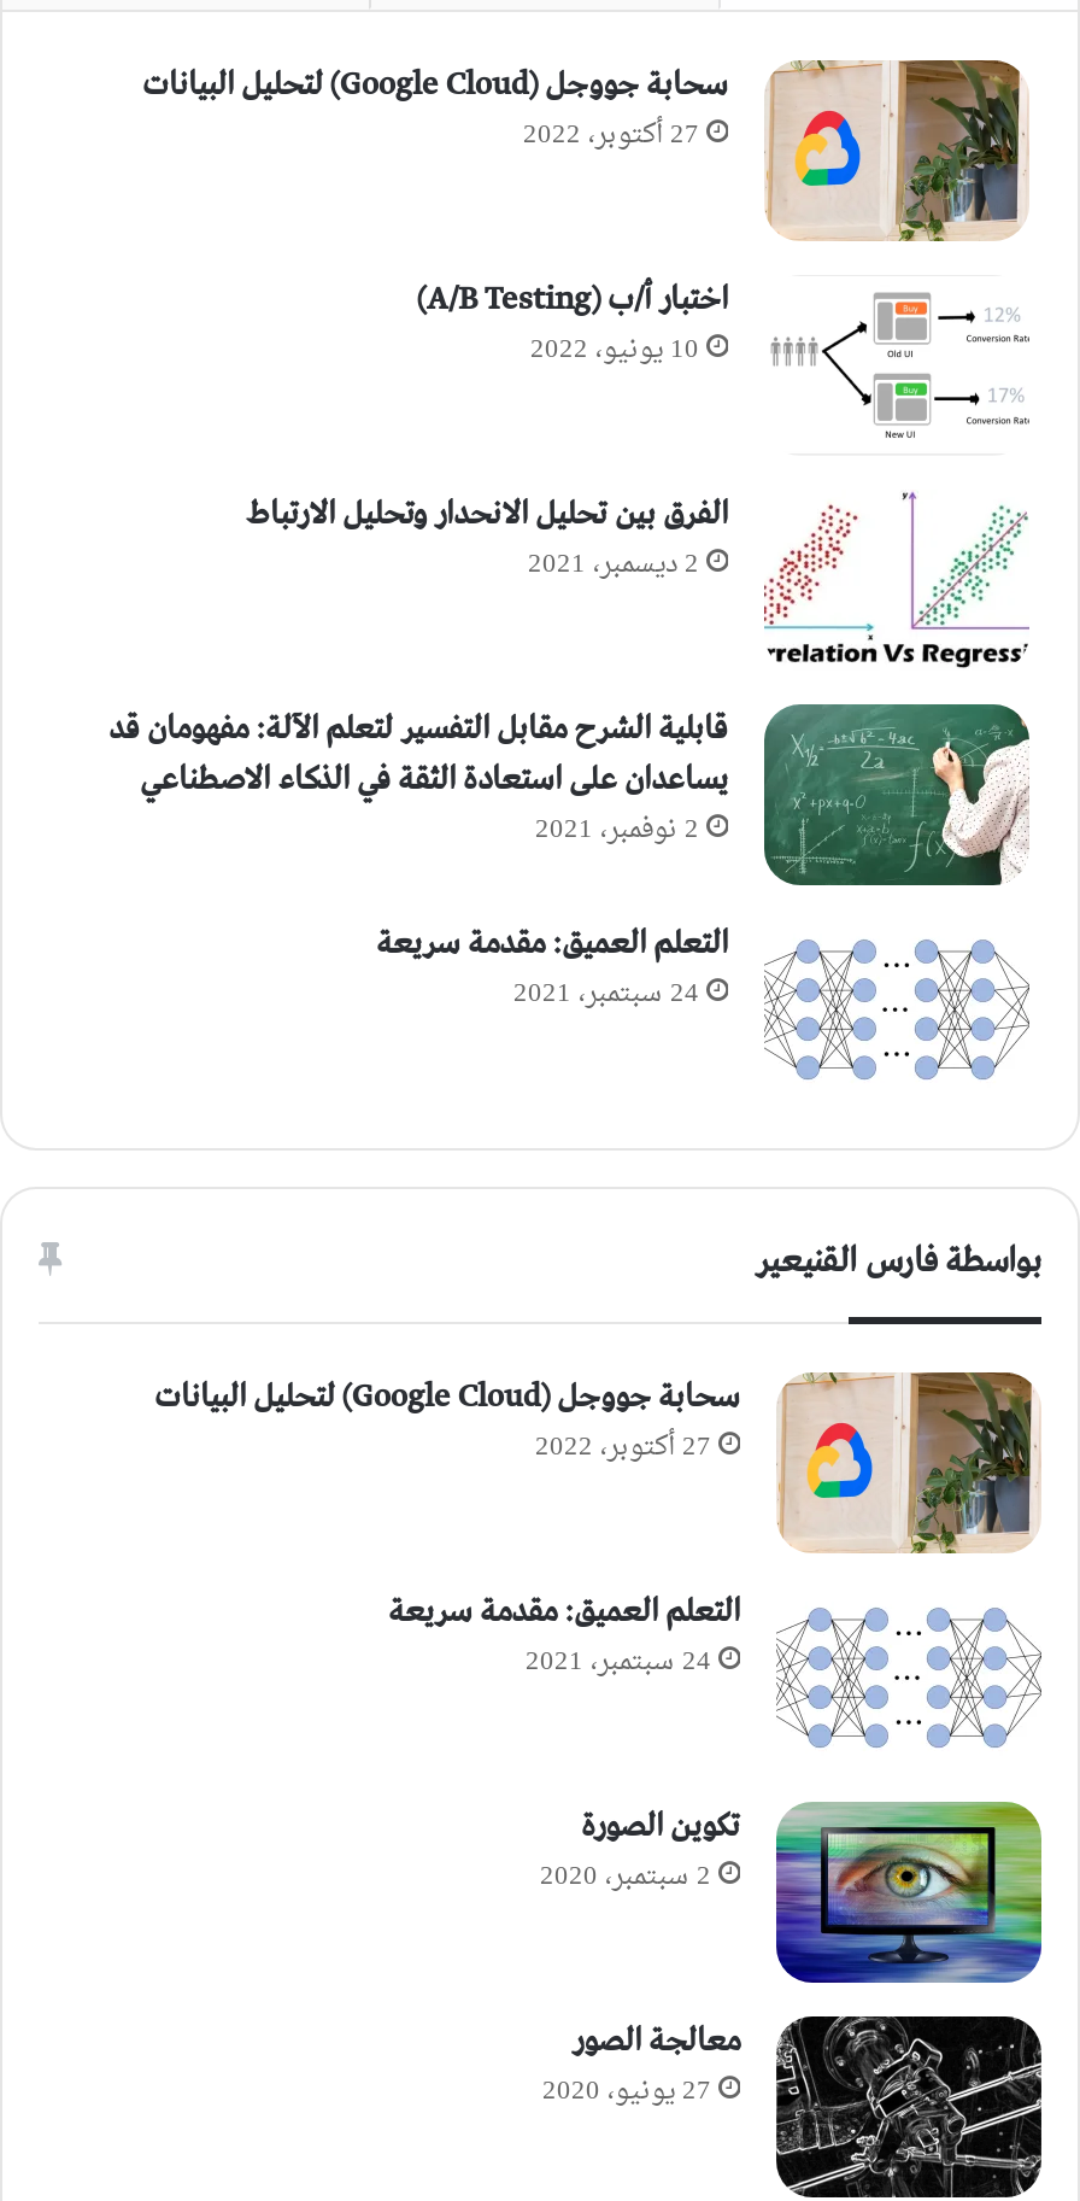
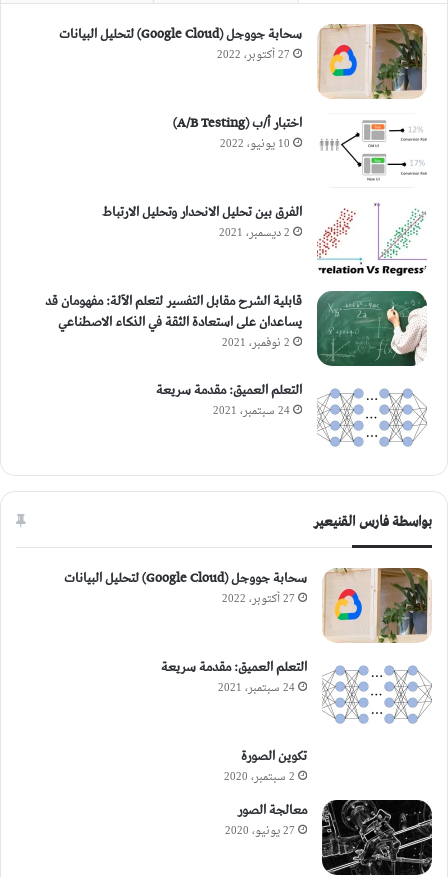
- [image]
